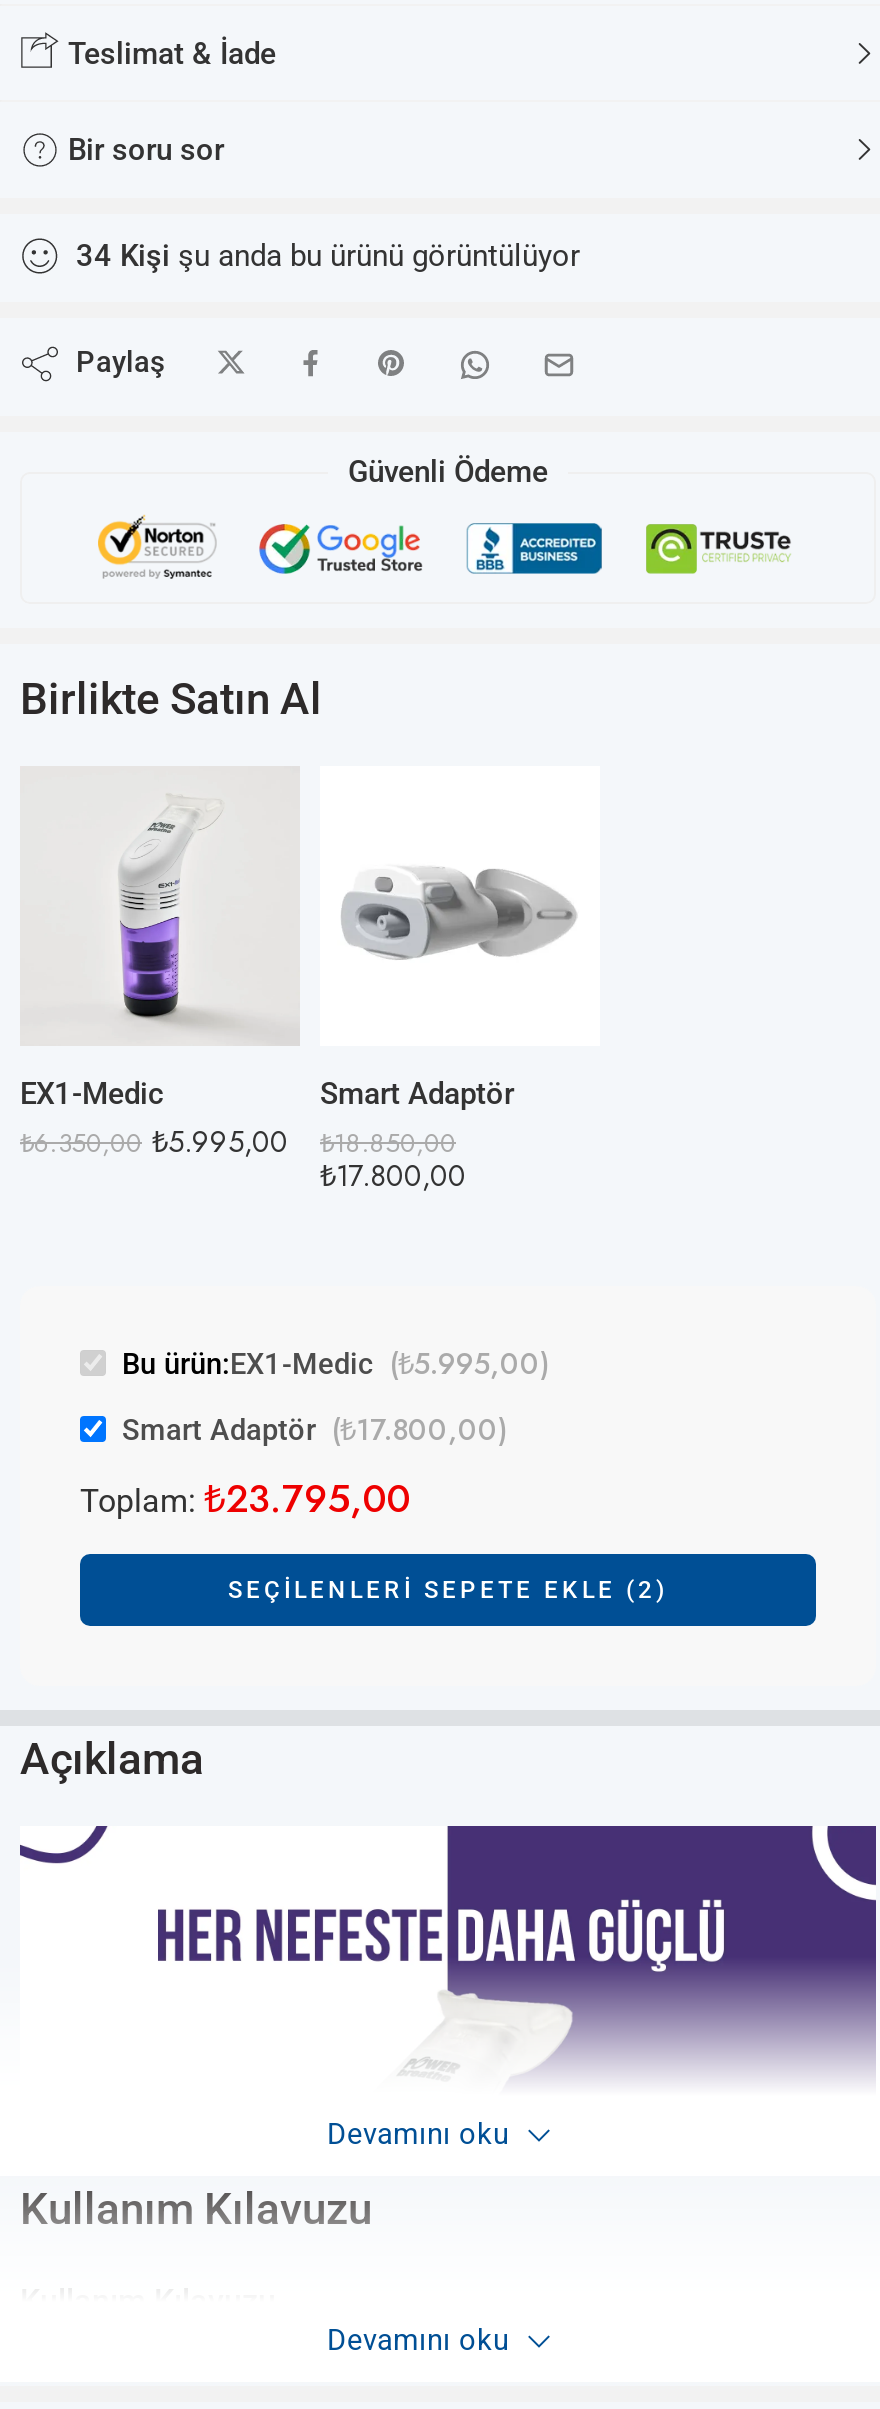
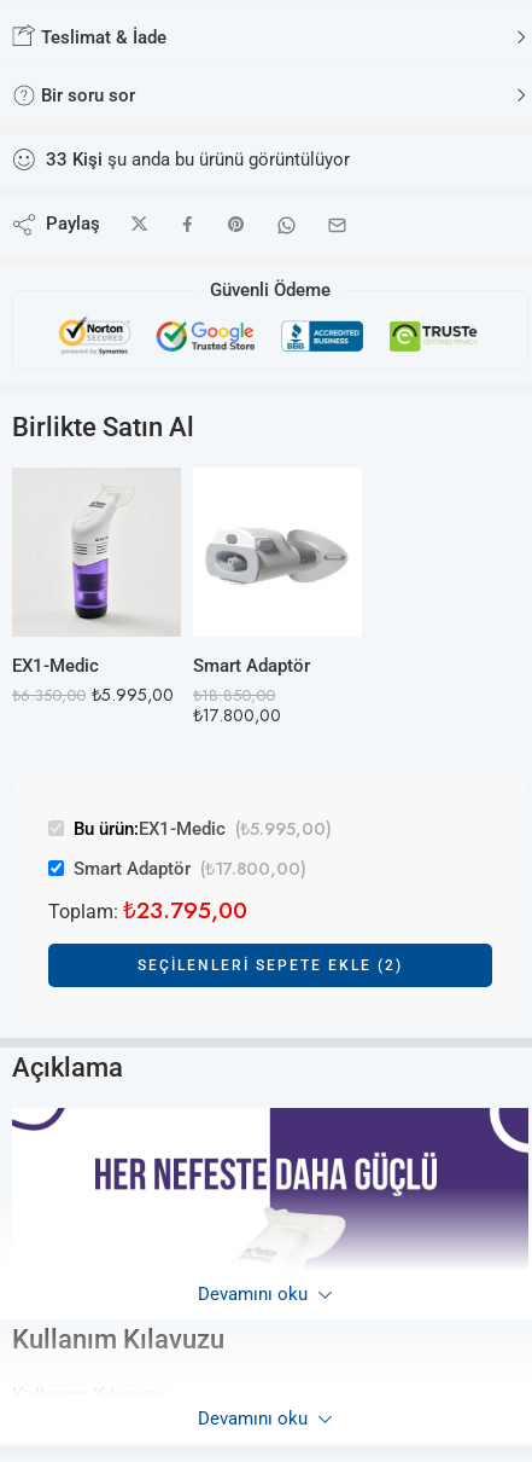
- 34 Kişi şu anda bu ürünü görüntülüyor
+ 33 Kişi şu anda bu ürünü görüntülüyor
